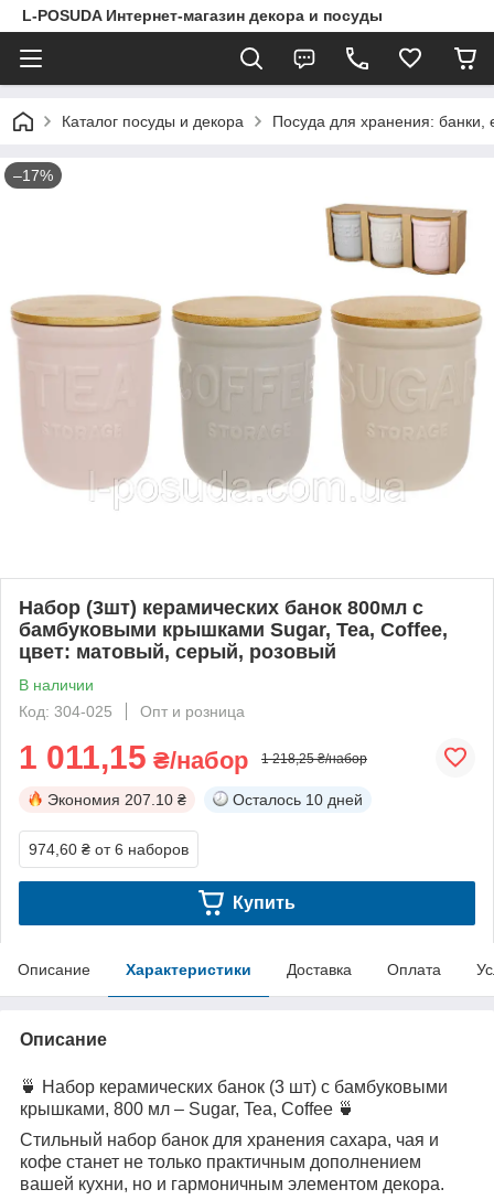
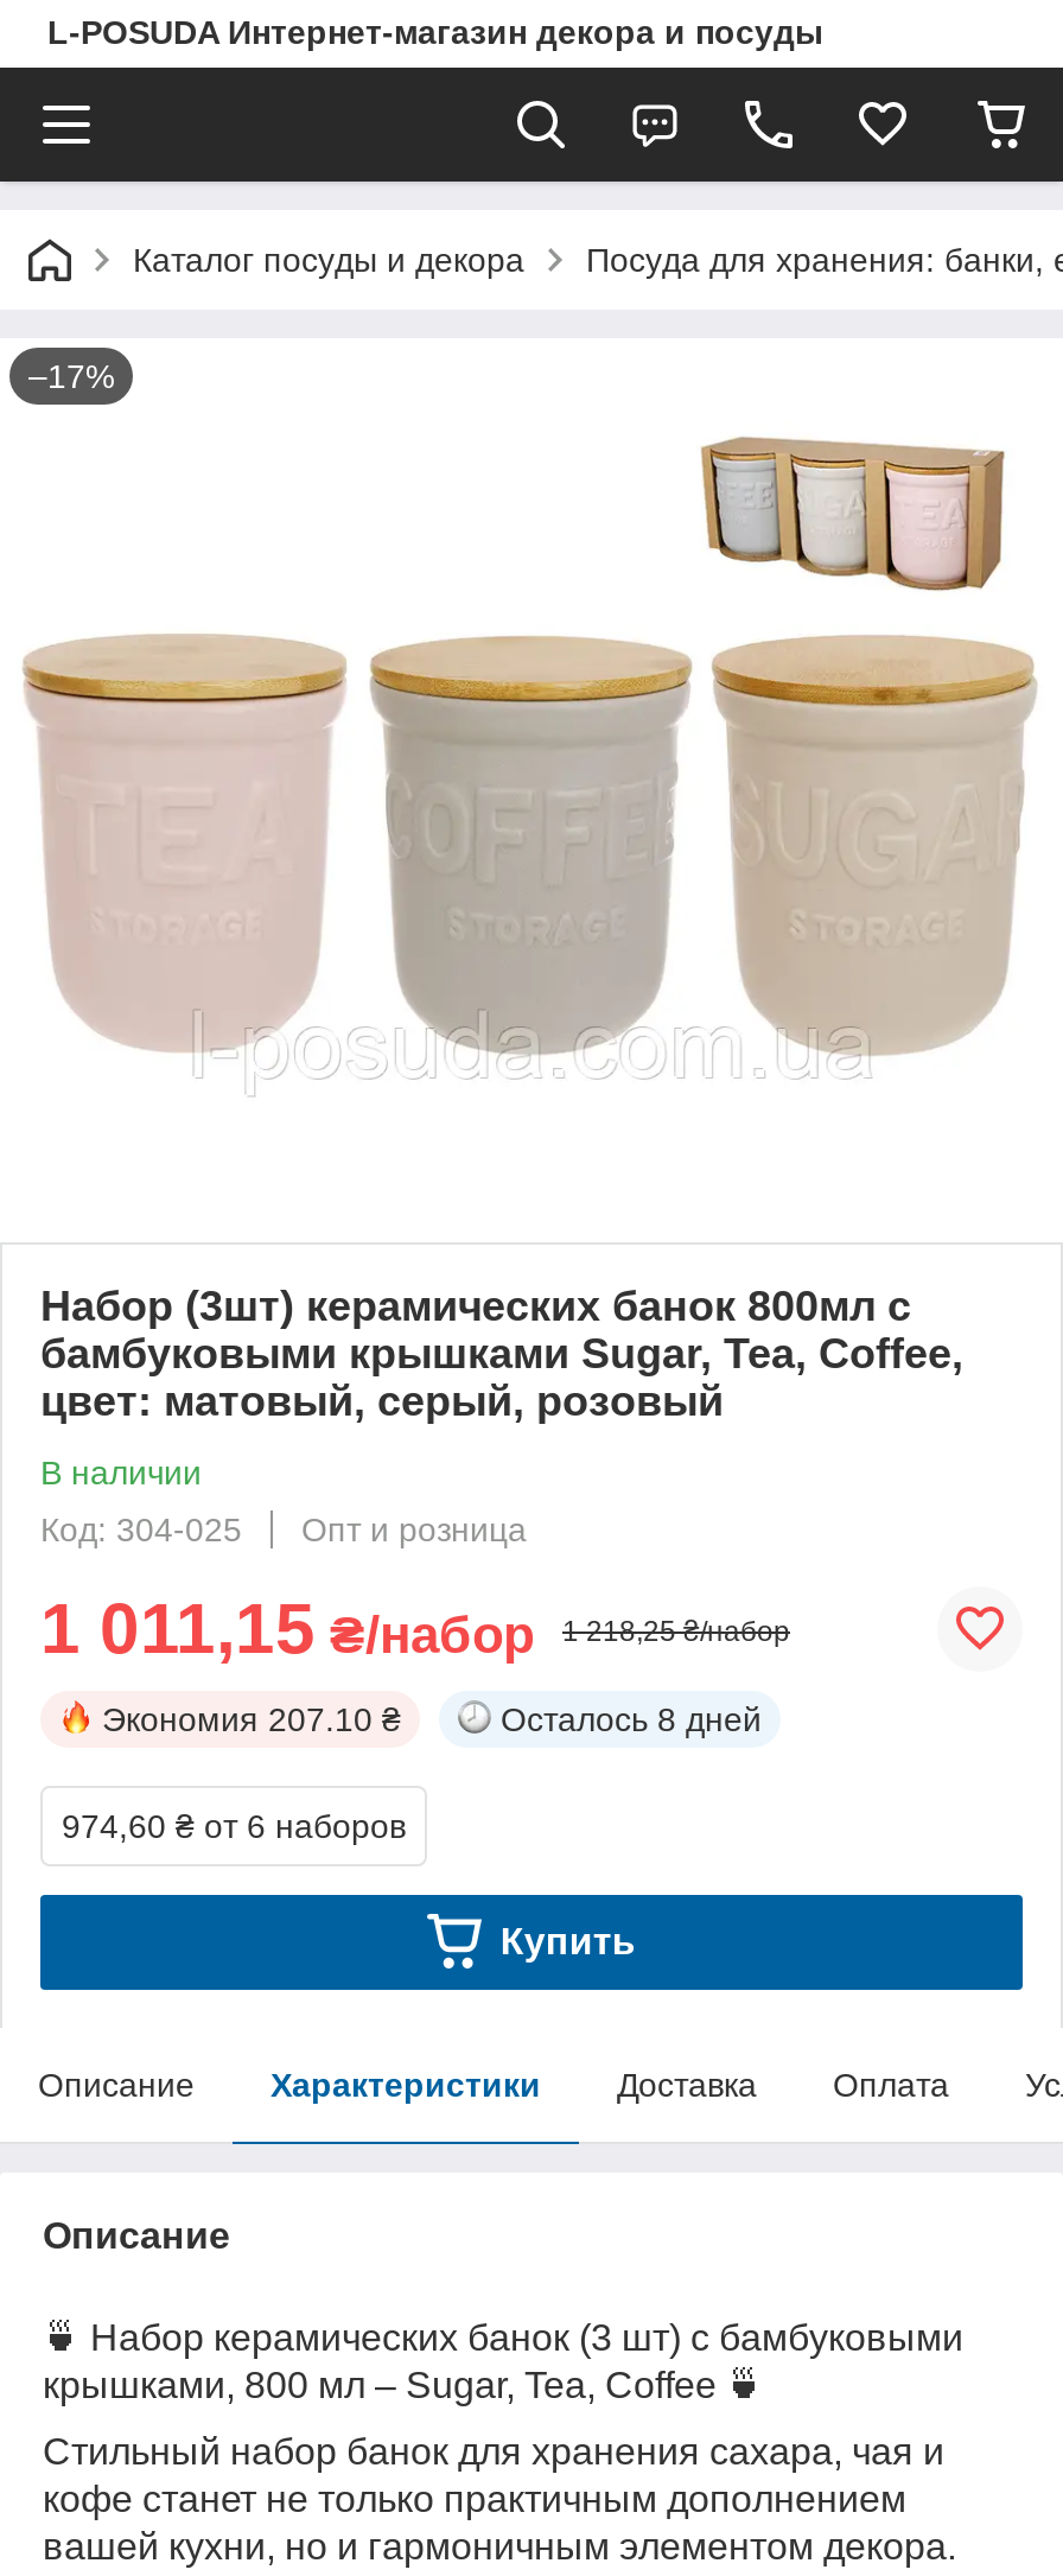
- Осталось 10 дней
+ Осталось 8 дней
